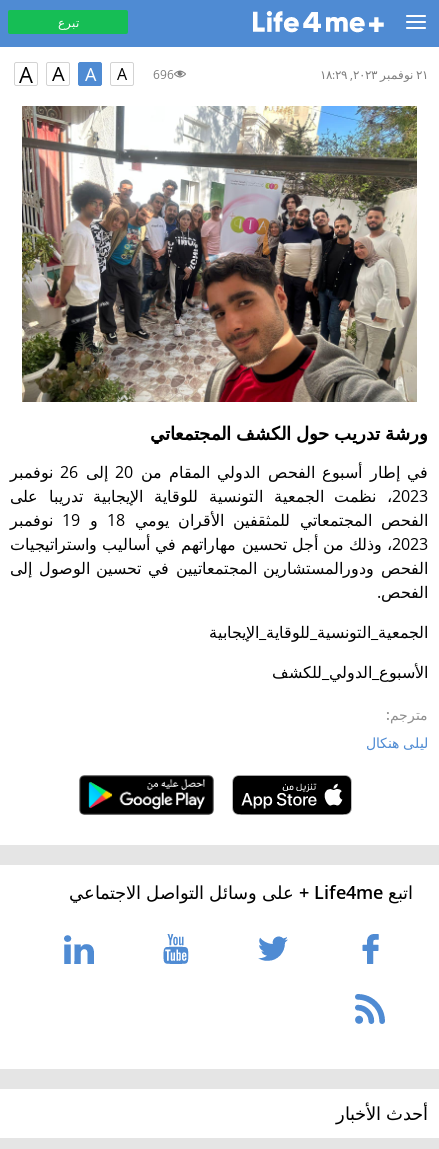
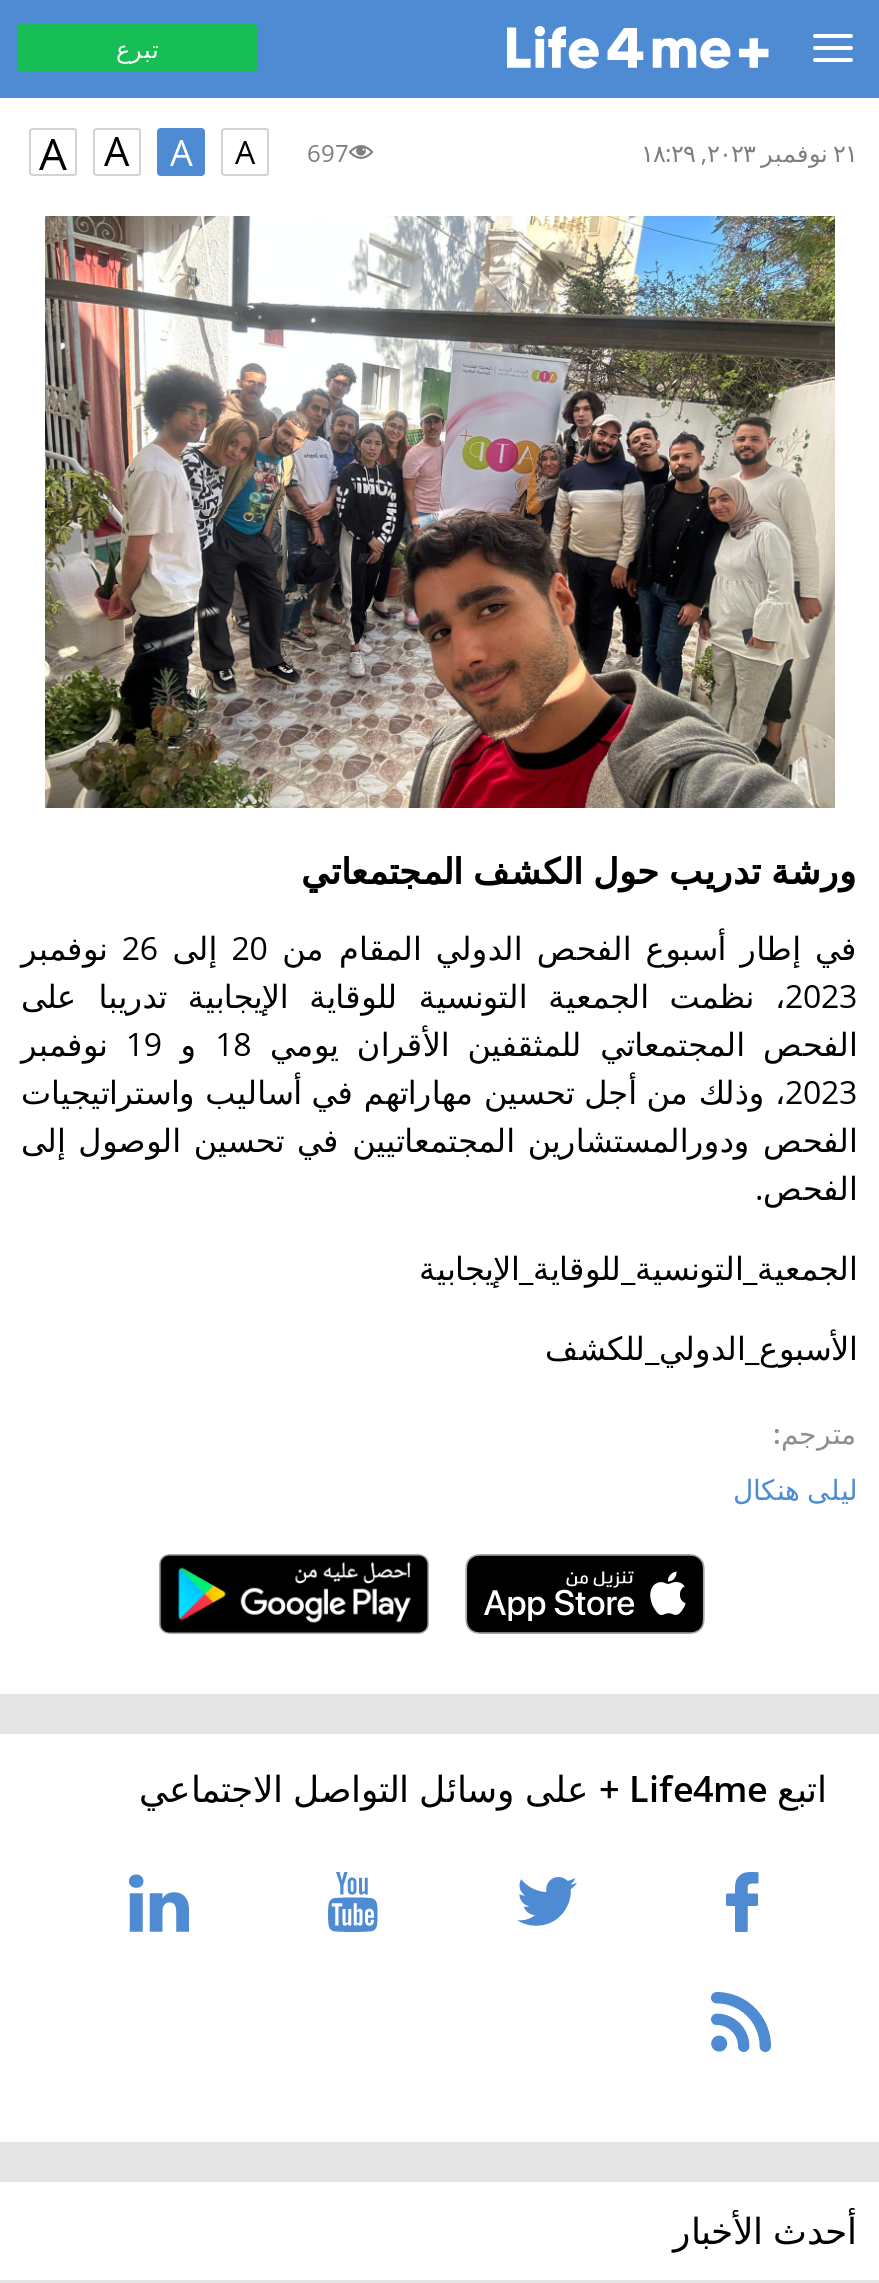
- A A A A 696
+ A A A A 697
